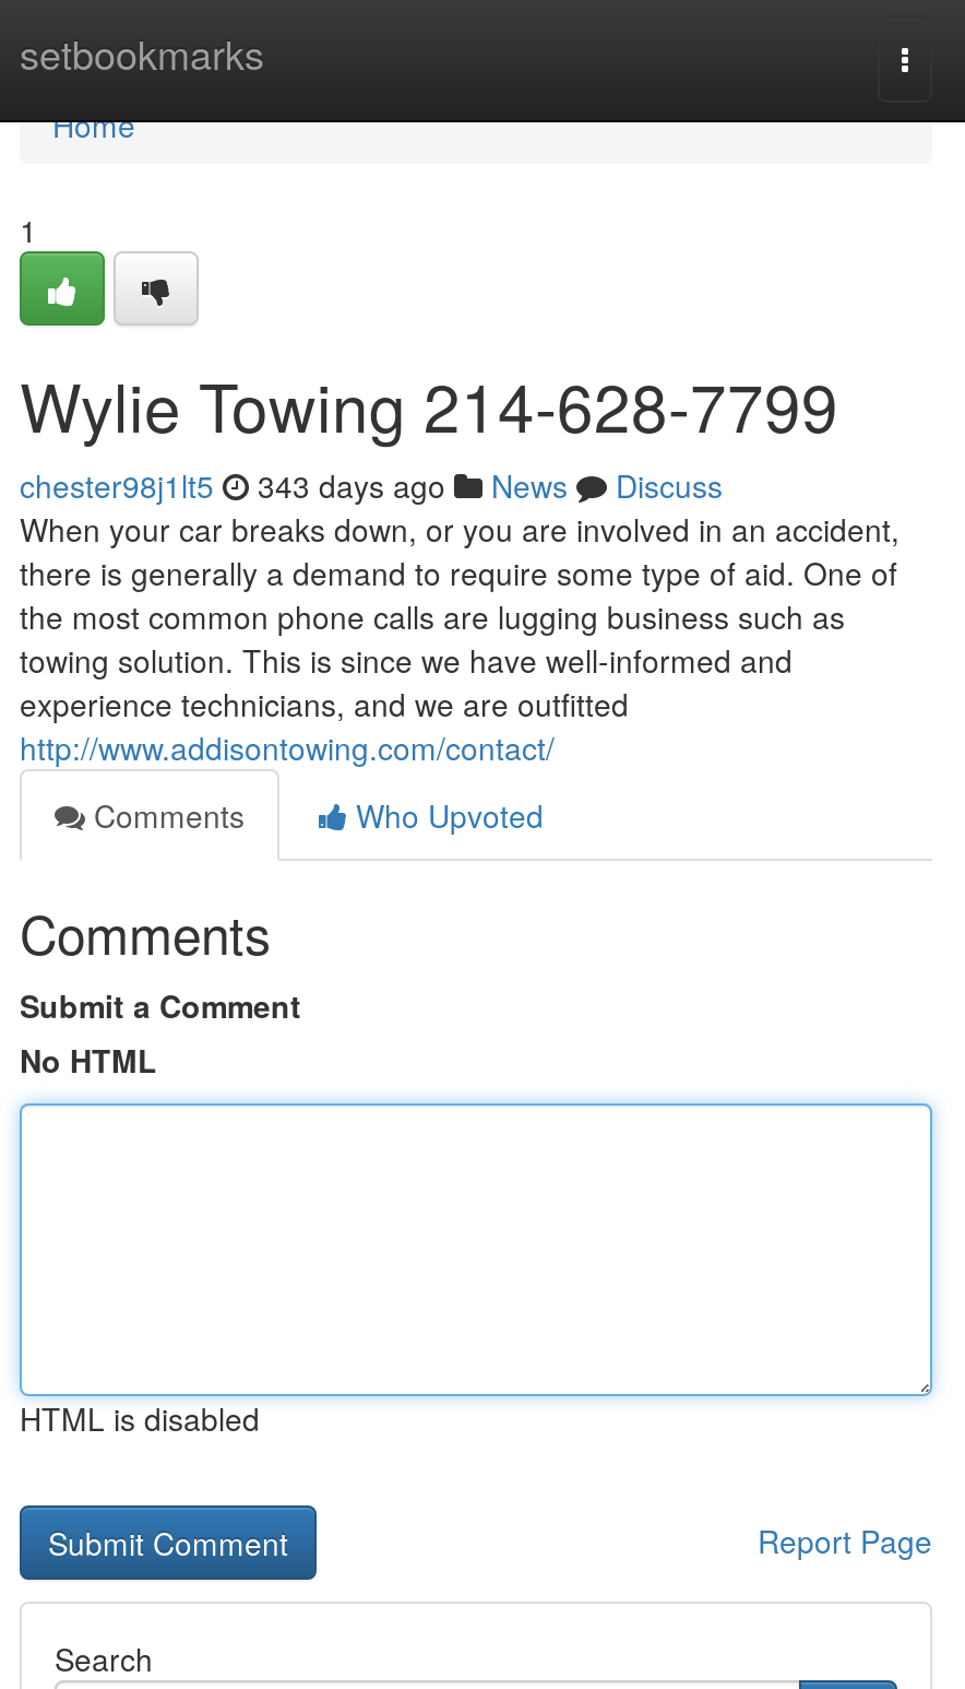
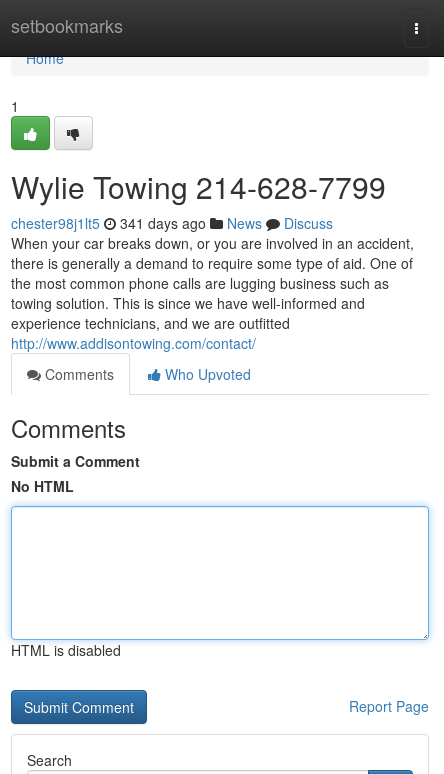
- chester98j1lt5 343 days ago News Discuss
+ chester98j1lt5 341 days ago News Discuss
